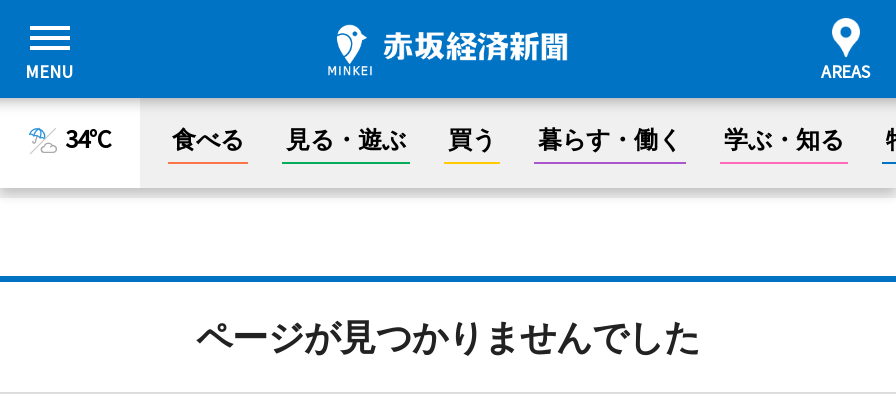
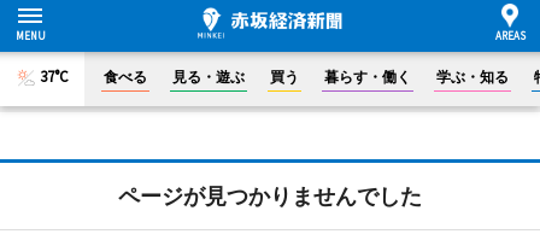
- 34°C
+ 37°C
